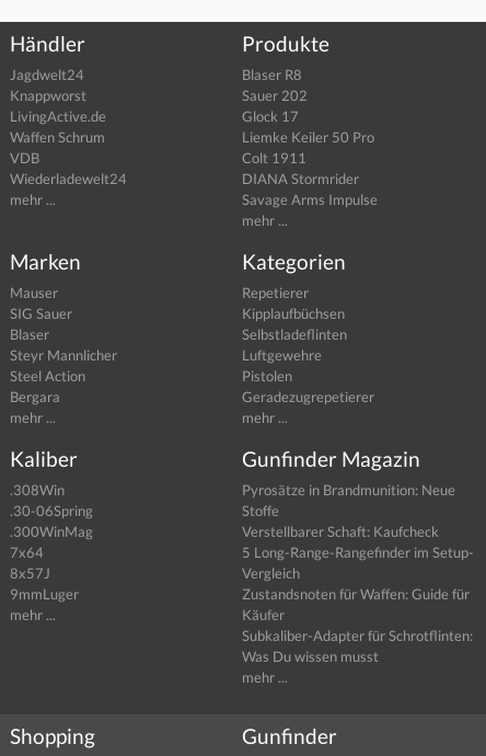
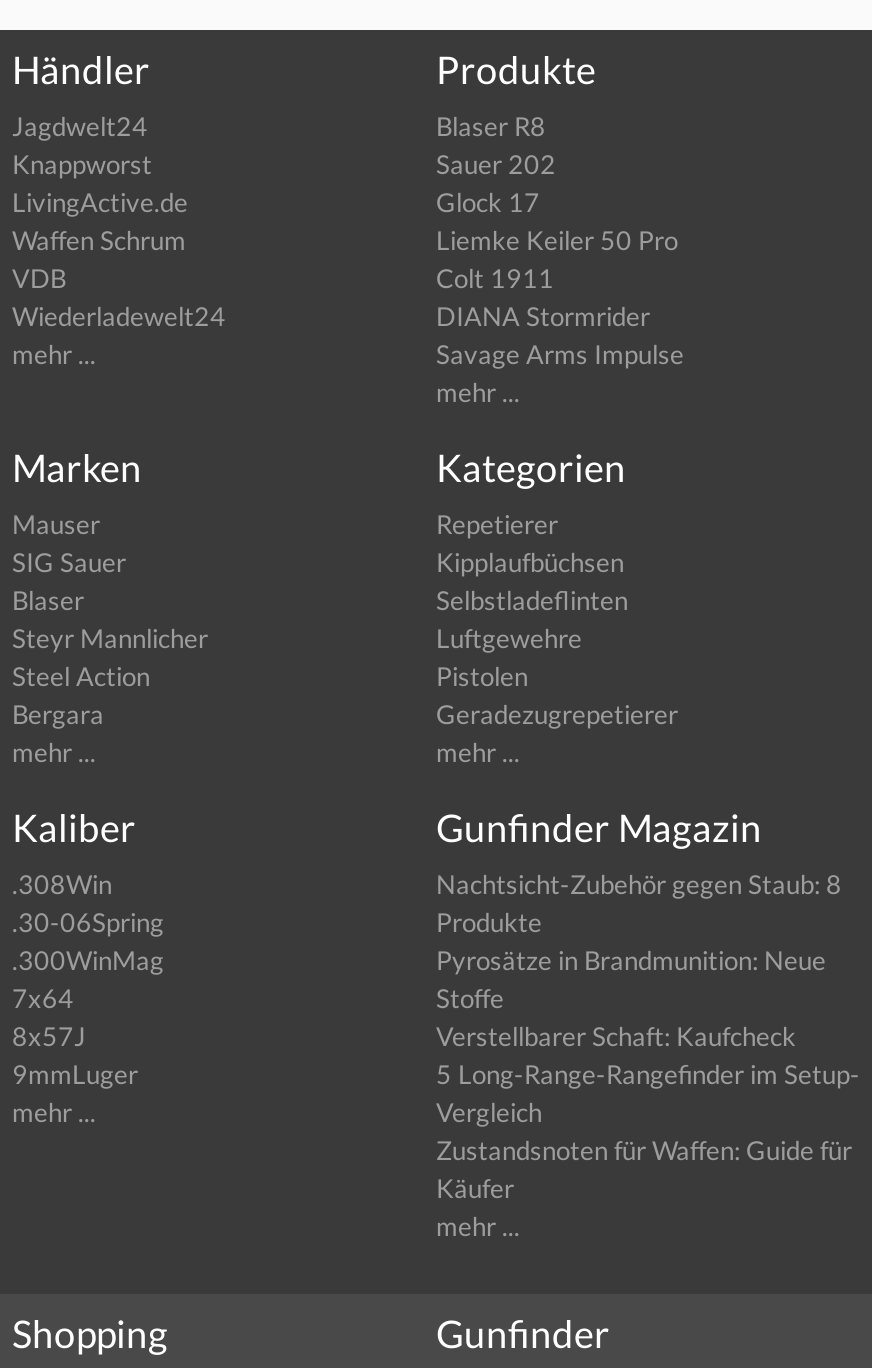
moved down: Pyrosätze in Brandmunition: Neue | Stoffe | Verstellbarer Schaft: Kaufcheck | 5 Long-Range-Rangefinder im Setup- | Vergleich | Zustandsnoten für Waffen: Guide für | Käufer

+ Nachtsicht-Zubehör gegen Staub: 8
+ Produkte

- Subkaliber-Adapter für Schrotflinten:
- Was Du wissen musst
